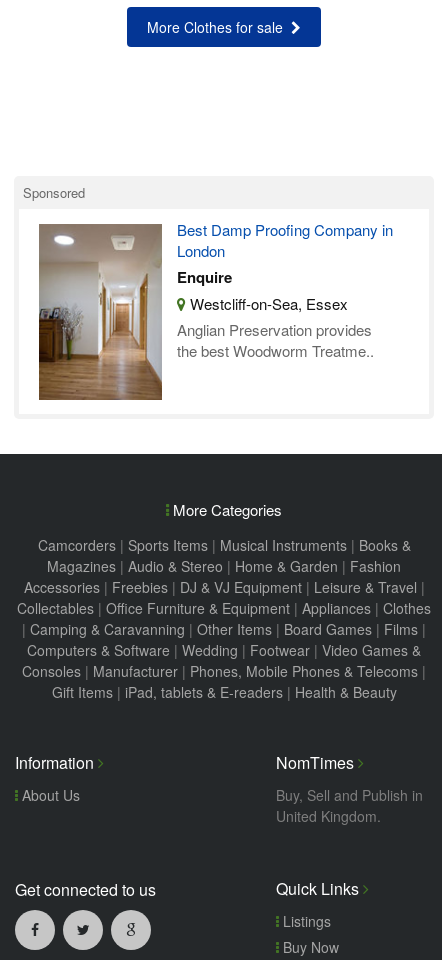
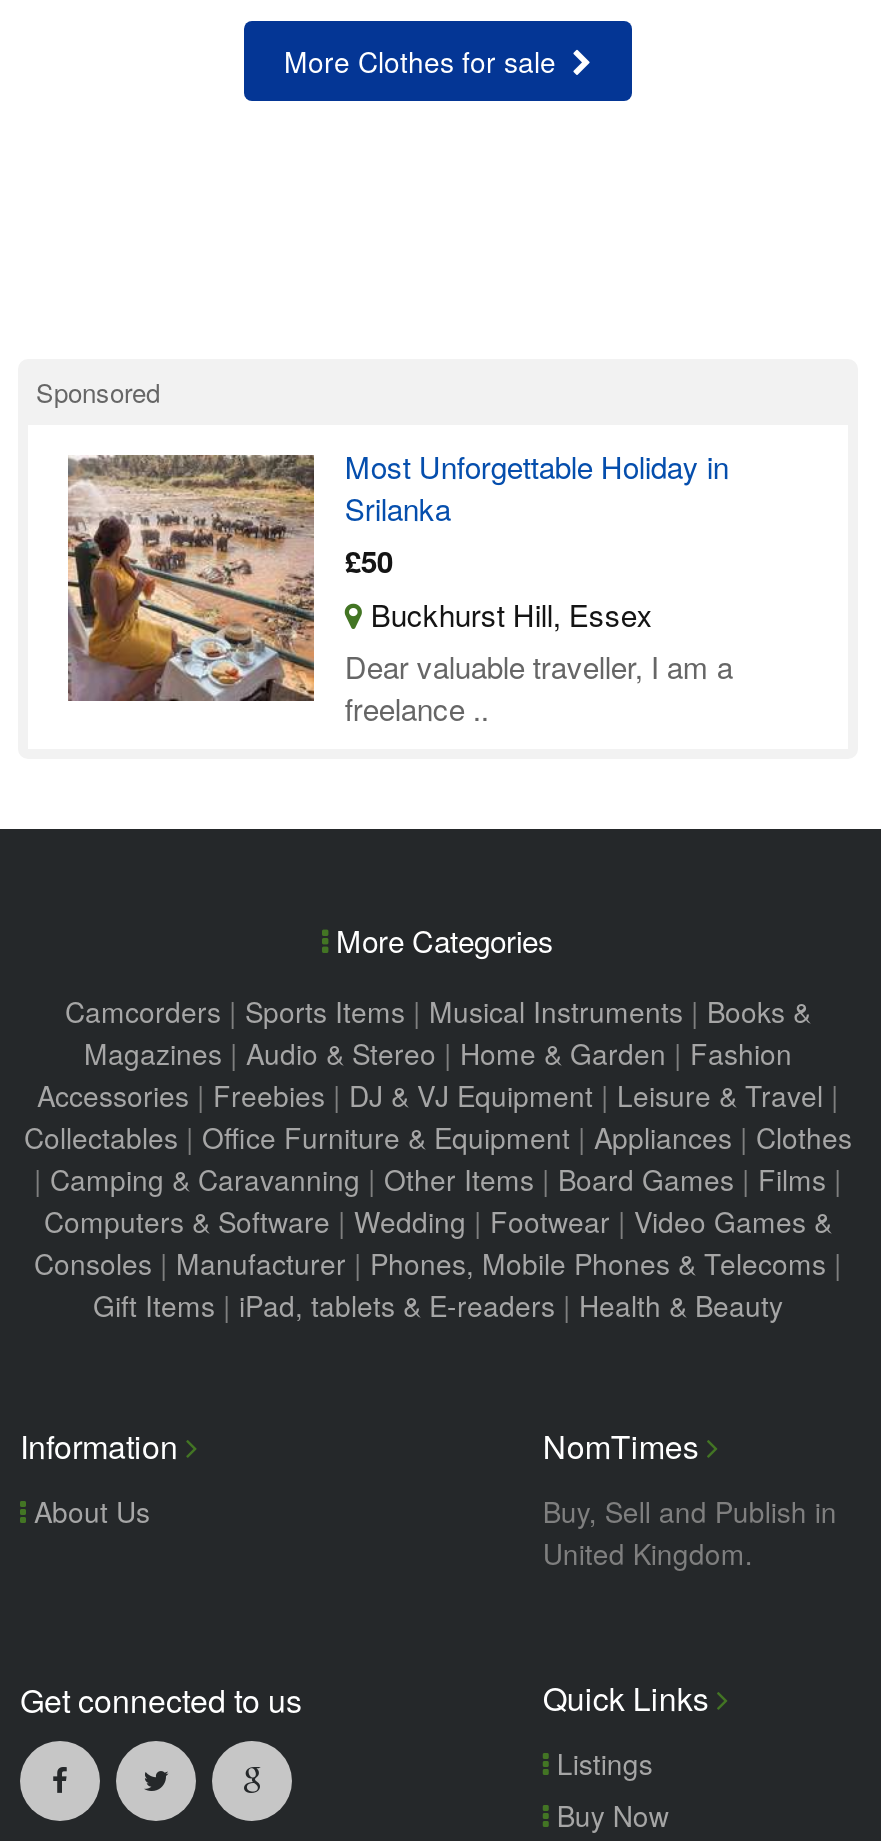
- [image]
- Best Damp Proofing Company in
- London
- Enquire
- Westcliff-on-Sea, Essex
- Anglian Preservation provides
- the best Woodworm Treatme..
+ [image]
+ Most Unforgettable Holiday in
+ Srilanka
+ £50
+ Buckhurst Hill, Essex
+ Dear valuable traveller, I am a
+ freelance ..
